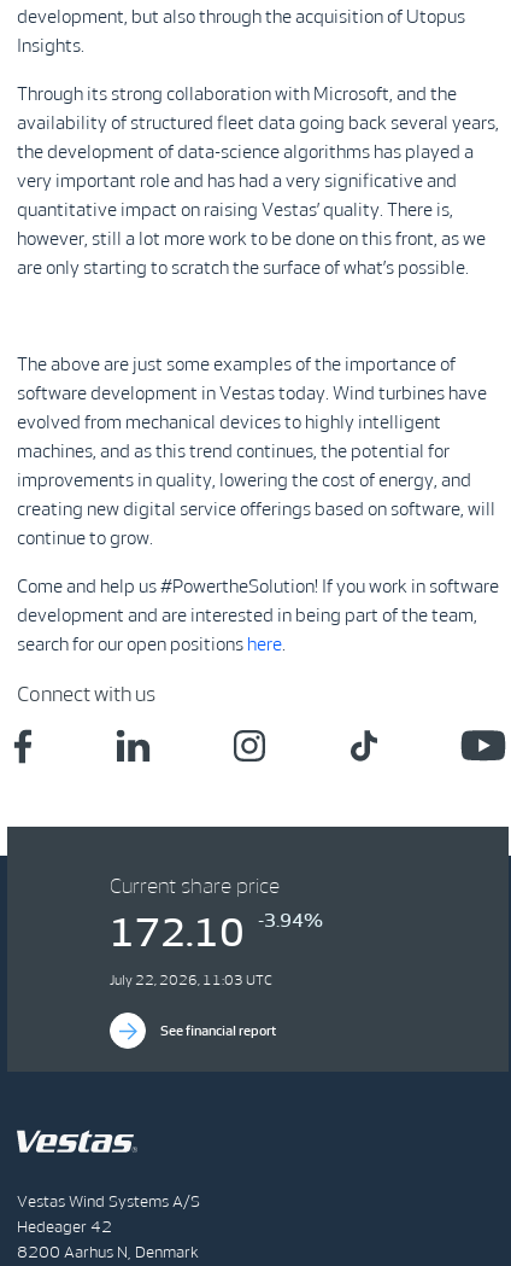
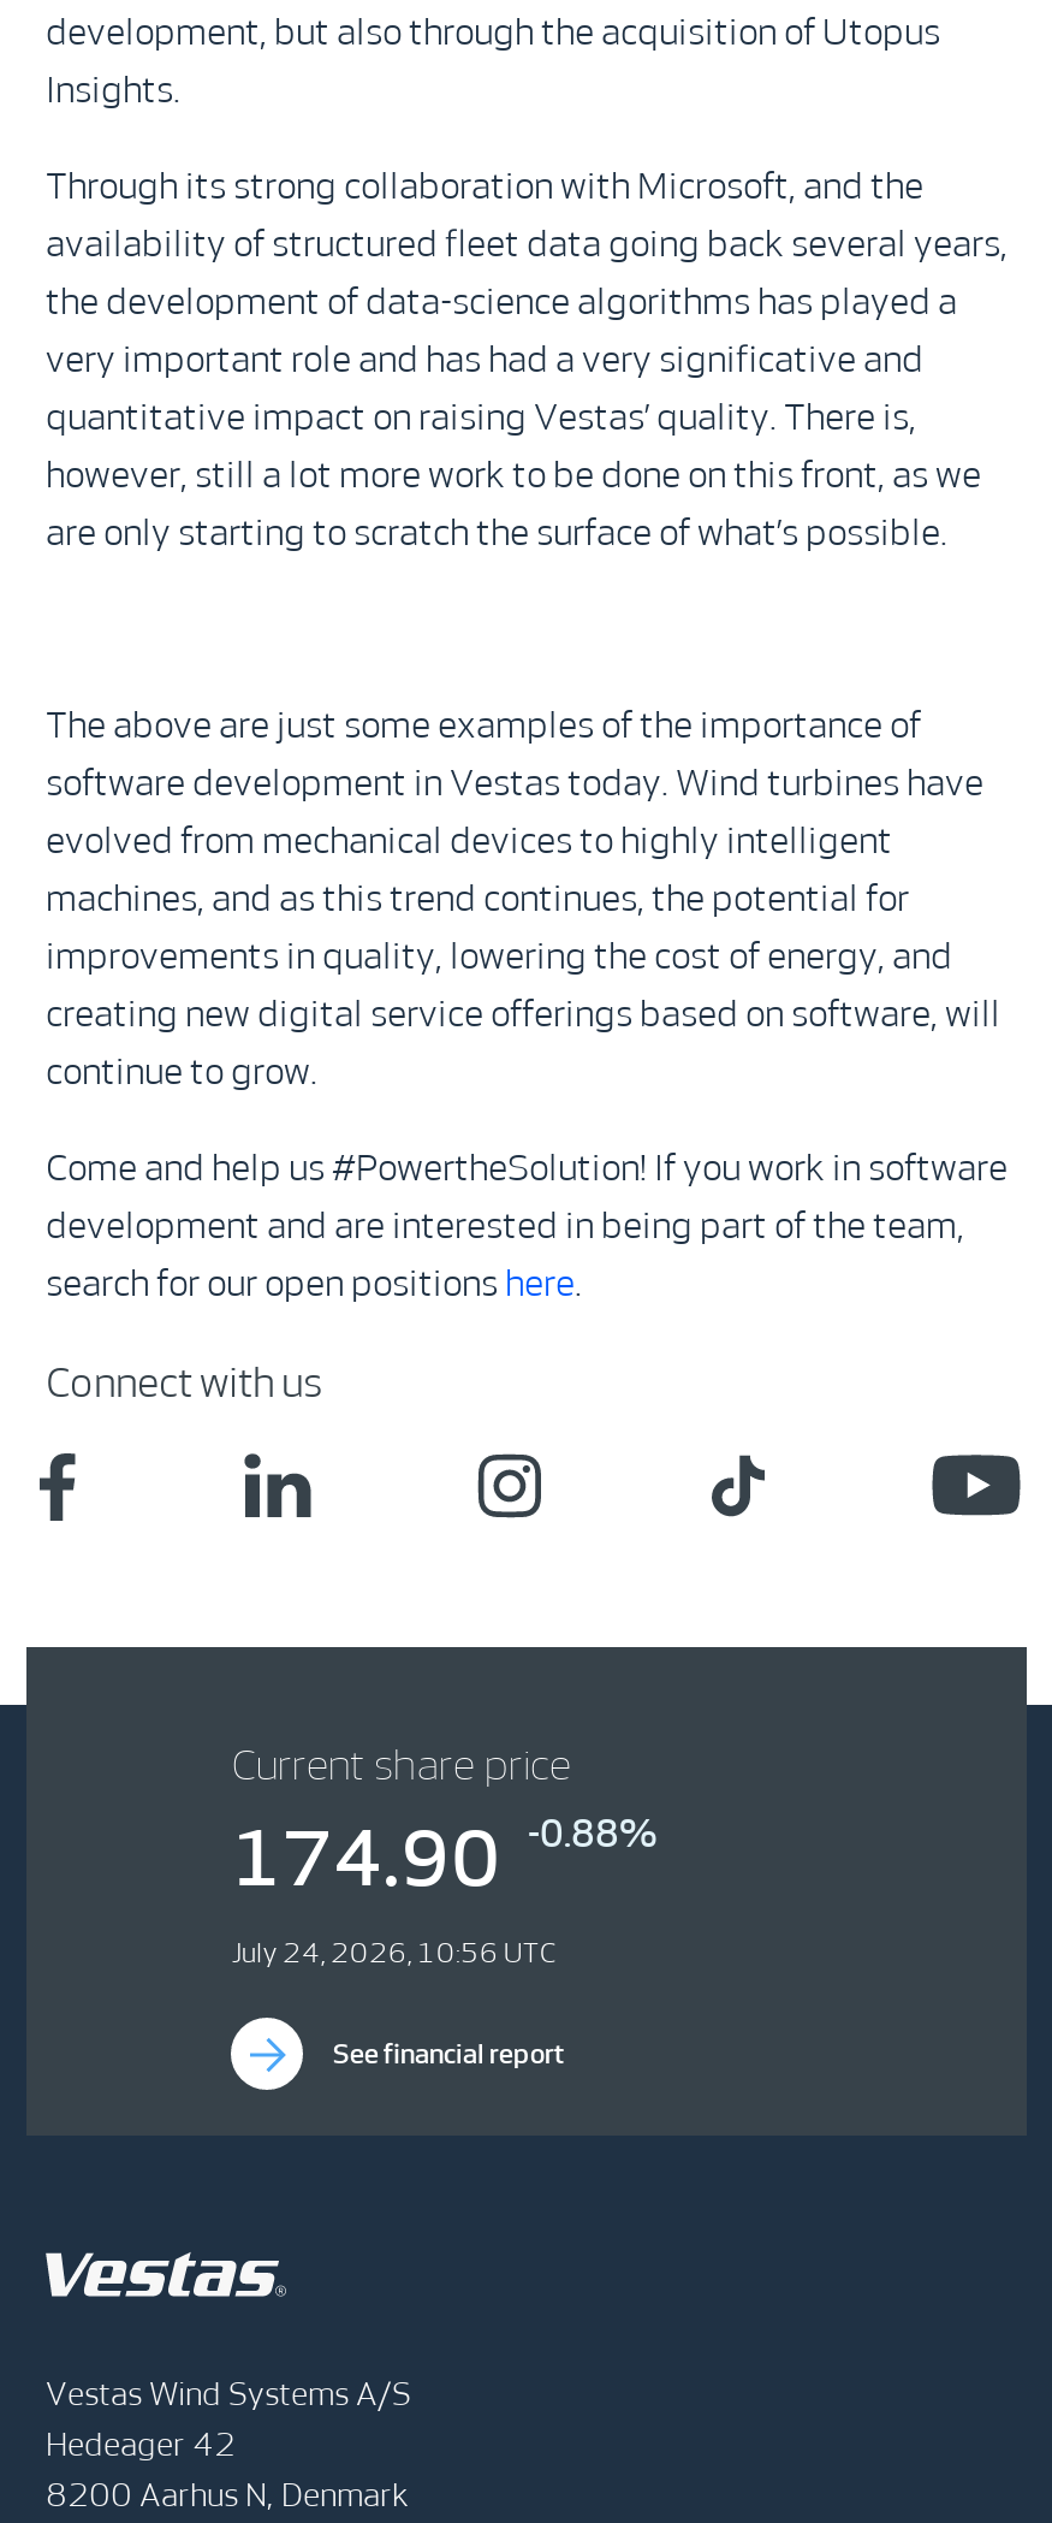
- 172.10
+ 174.90

- -3.94%
+ -0.88%

- July 22, 2026, 11:03 UTC
+ July 24, 2026, 10:56 UTC
